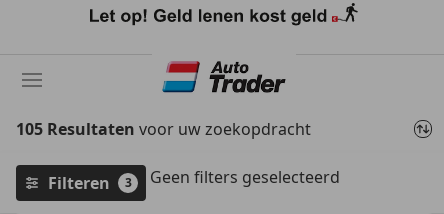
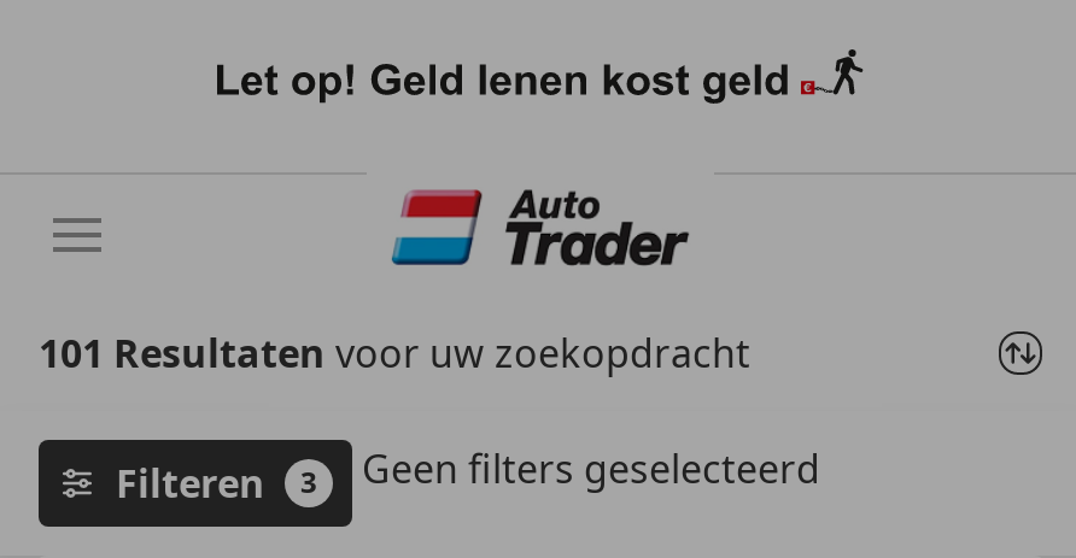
- 105 Resultaten voor uw zoekopdracht
+ 101 Resultaten voor uw zoekopdracht
